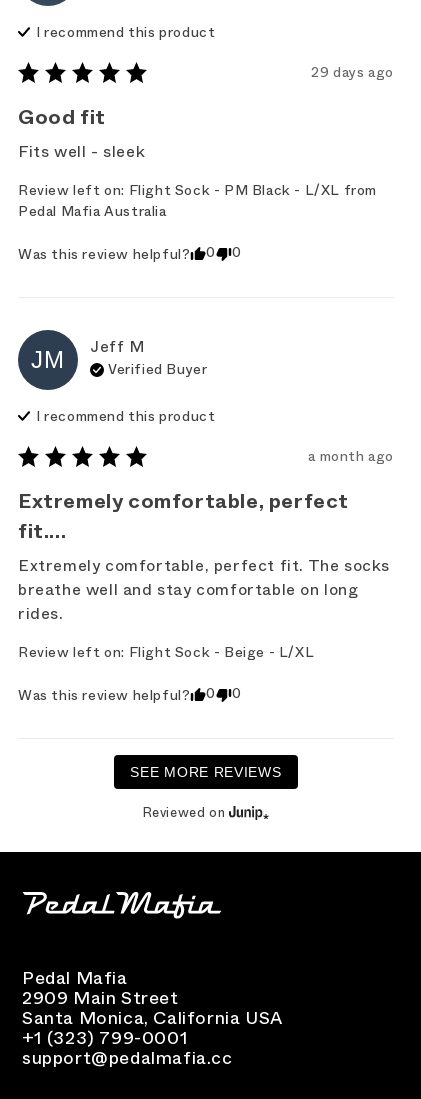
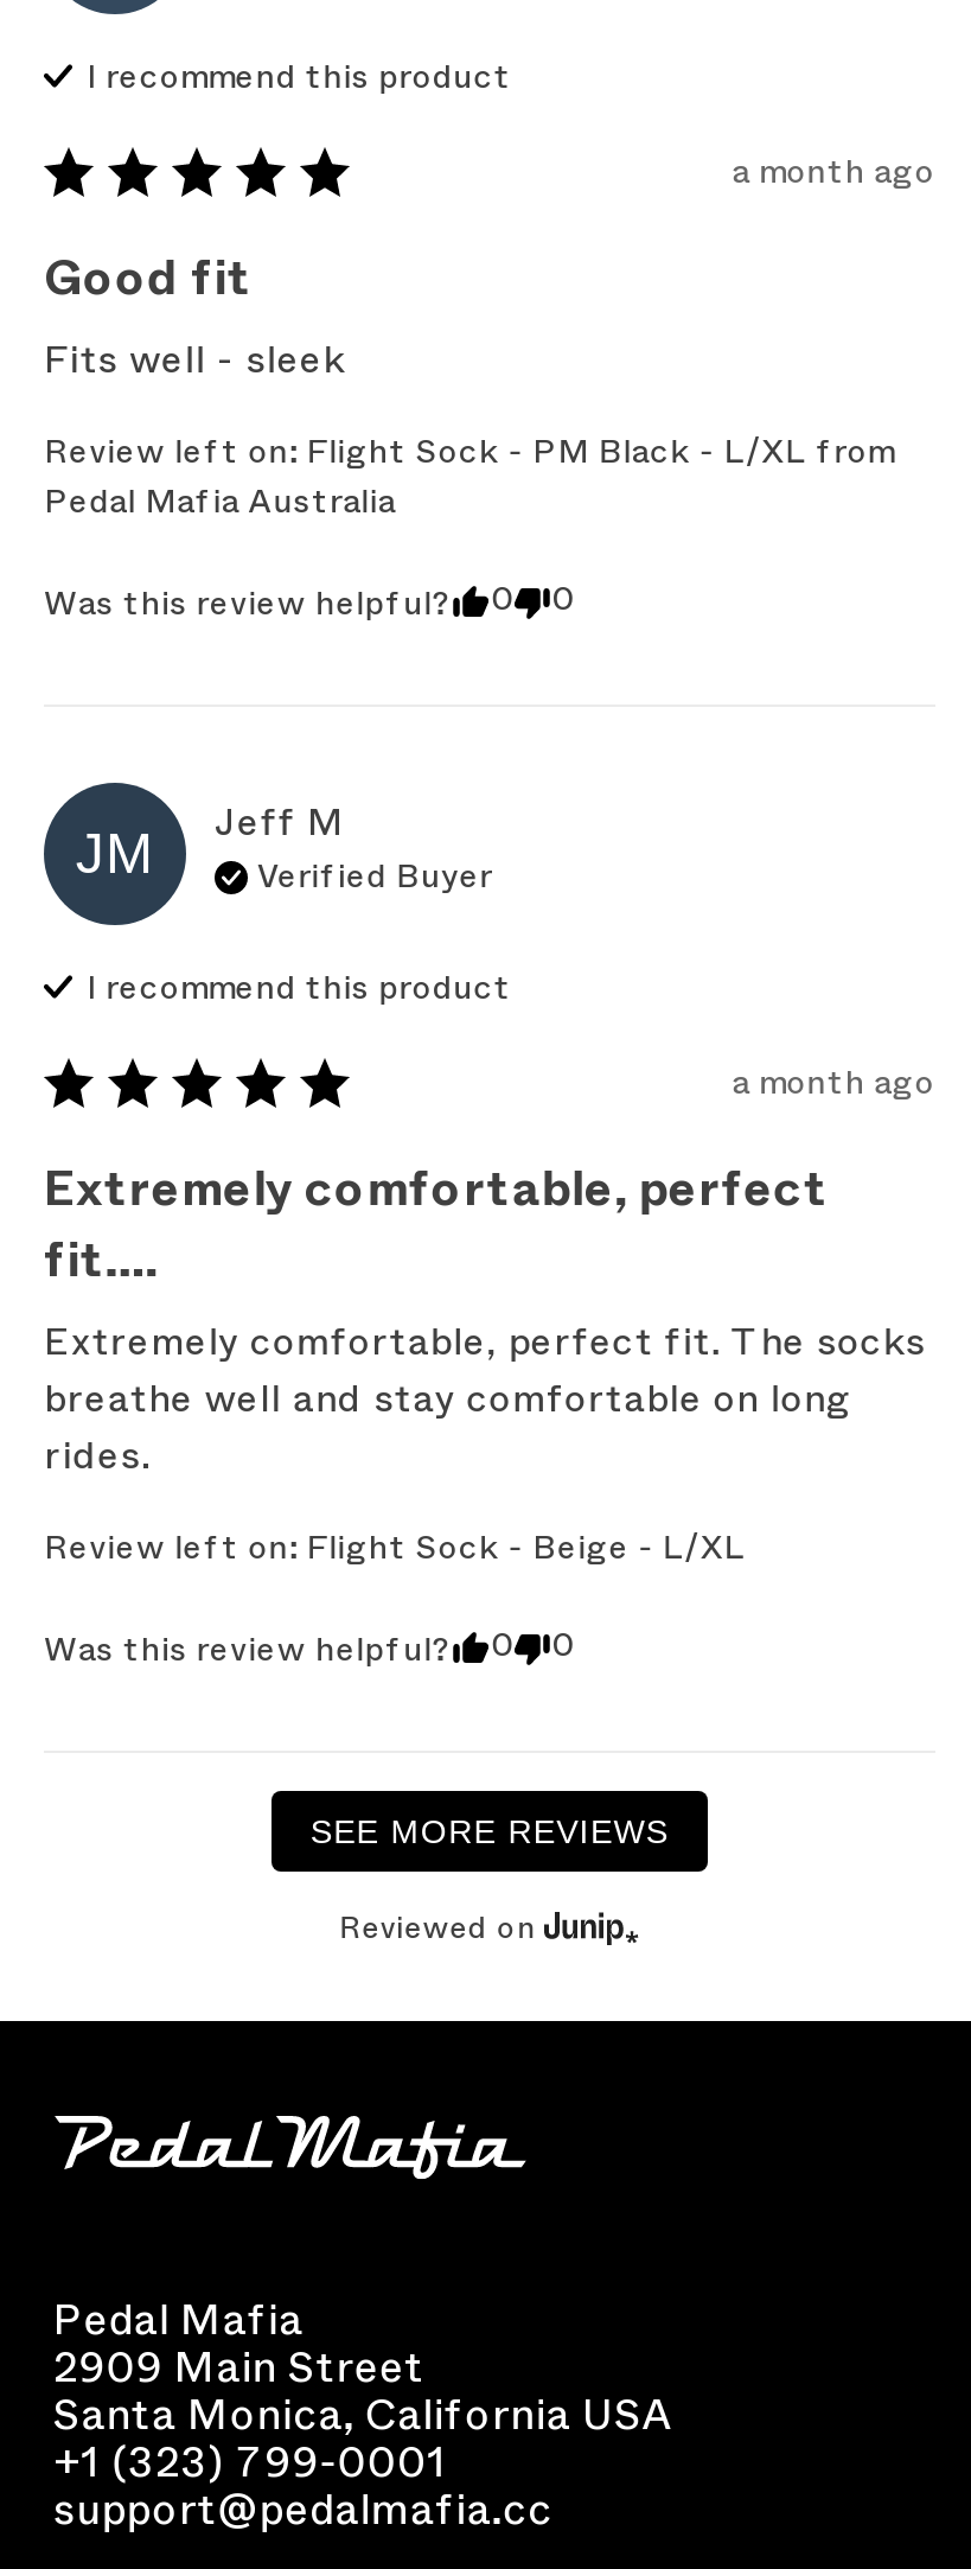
- 29 days ago
+ a month ago
